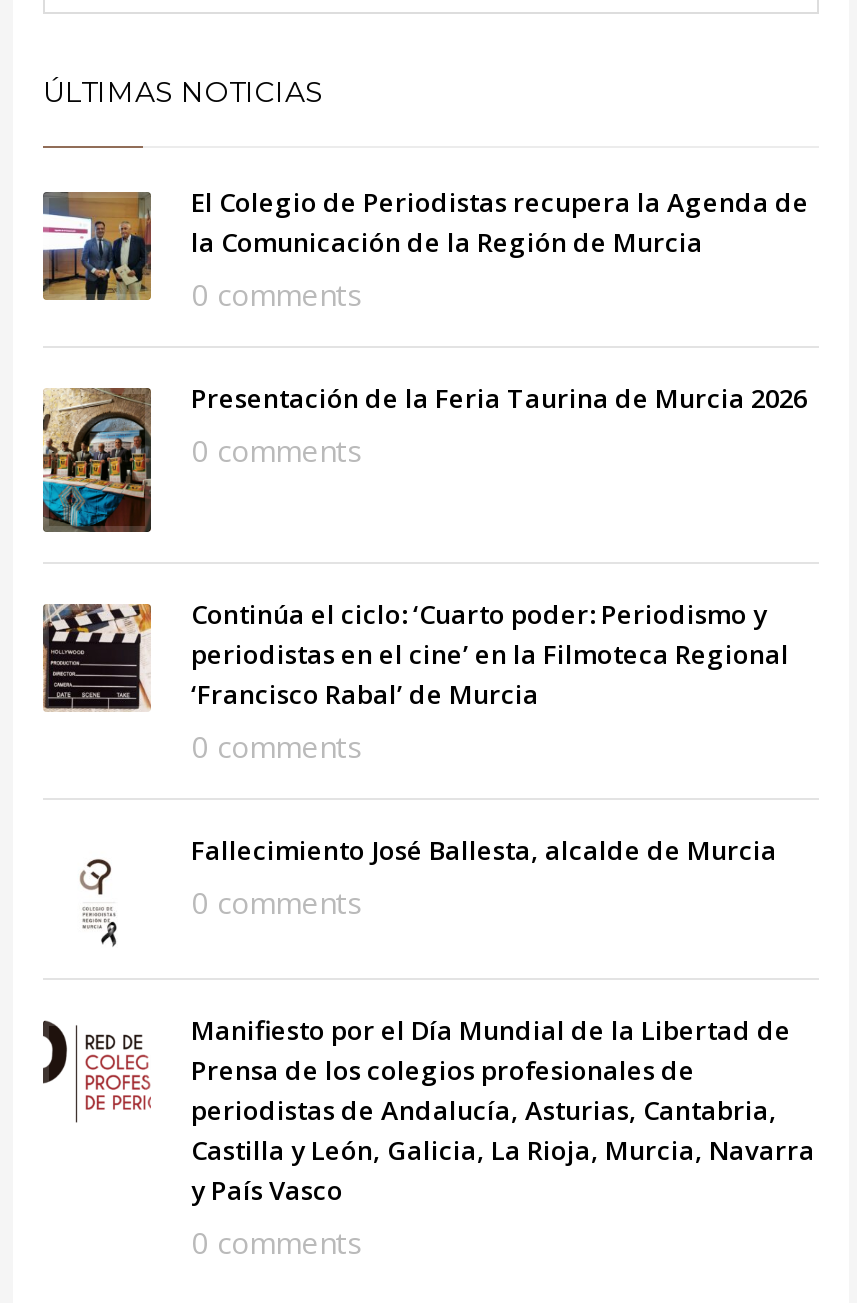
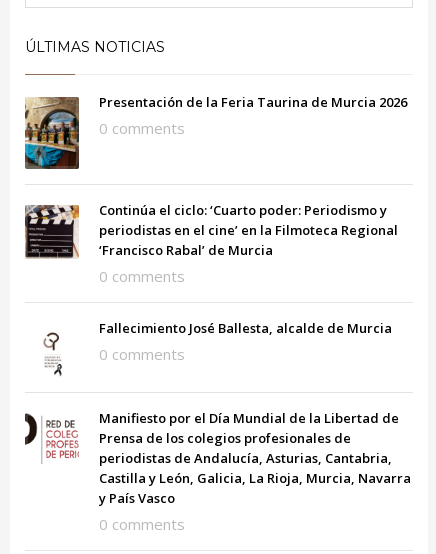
- [image]
- El Colegio de Periodistas recupera la Agenda de
- la Comunicación de la Región de Murcia
- 0 comments
